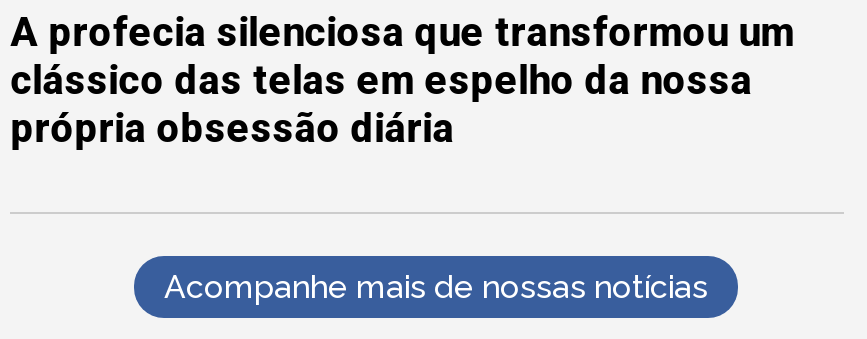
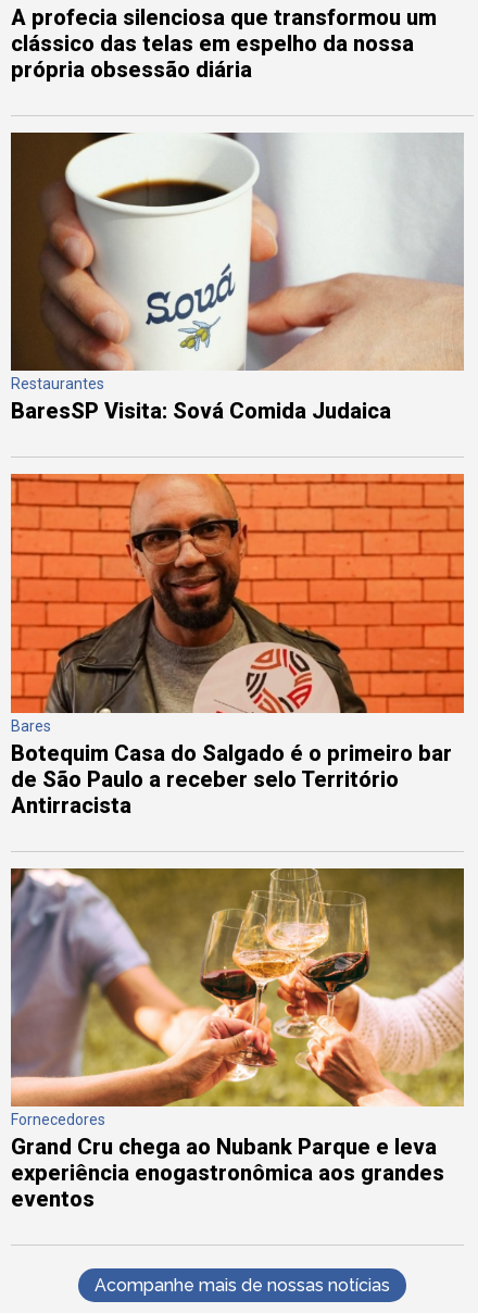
+ [image]
+ Restaurantes
+ BaresSP Visita: Sová Comida Judaica

+ [image]
+ Bares
+ Botequim Casa do Salgado é o primeiro bar
+ de São Paulo a receber selo Território
+ Antirracista

+ [image]
+ Fornecedores
+ Grand Cru chega ao Nubank Parque e leva
+ experiência enogastronômica aos grandes
+ eventos
